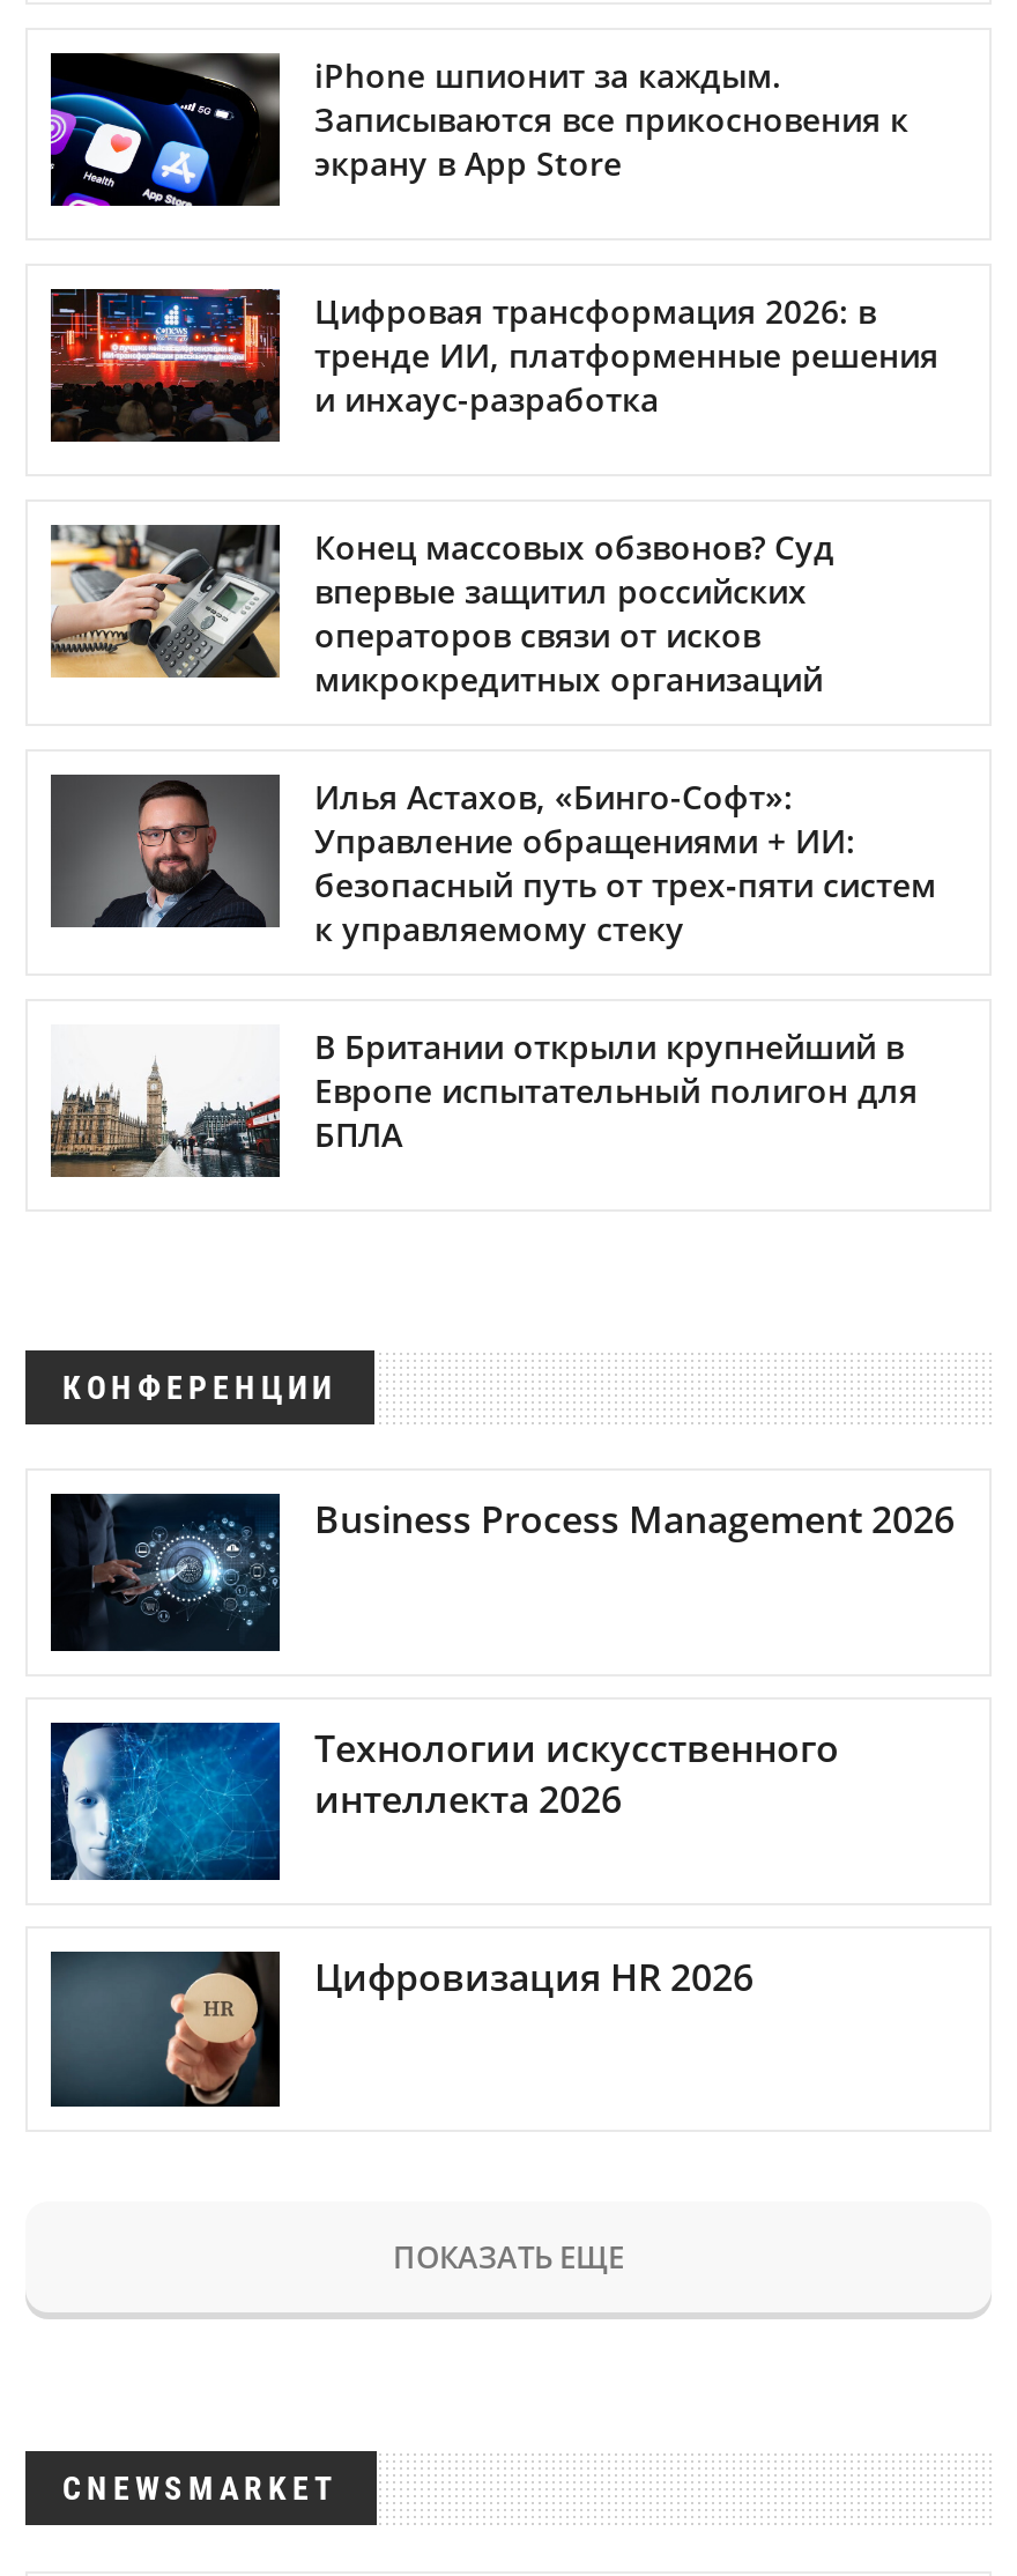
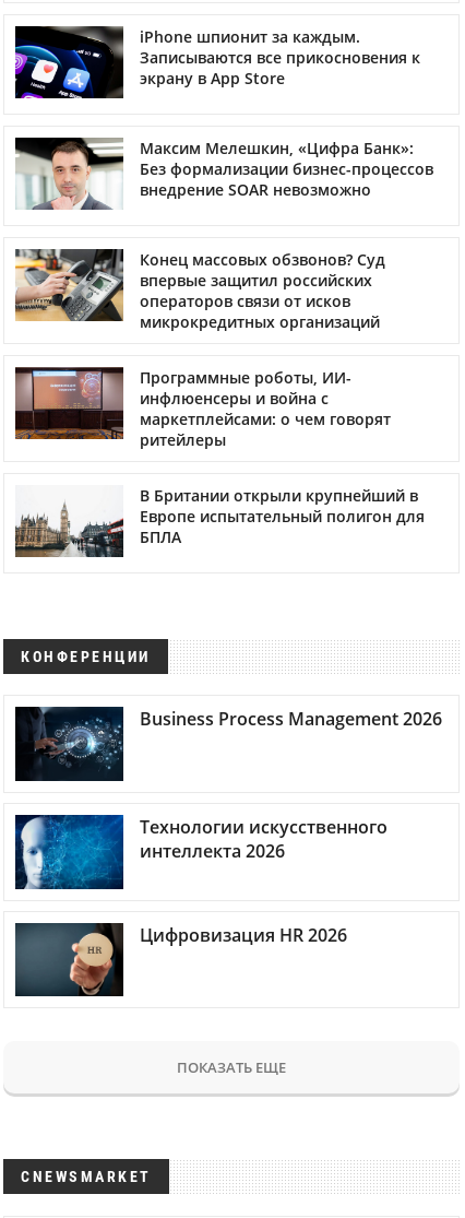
- [image]
- Цифровая трансформация 2026: в
- тренде ИИ, платформенные решения
- и инхаус-разработка
+ [image]
+ Максим Мелешкин, «Цифра Банк»:
+ Без формализации бизнес-процессов
+ внедрение SOAR невозможно

- [image]
- Илья Астахов, «Бинго-Софт»:
- Управление обращениями + ИИ:
- безопасный путь от трех‑пяти систем
- к управляемому стеку
+ [image]
+ Программные роботы, ИИ-
+ инфлюенсеры и война с
+ маркетплейсами: о чем говорят
+ ритейлеры
